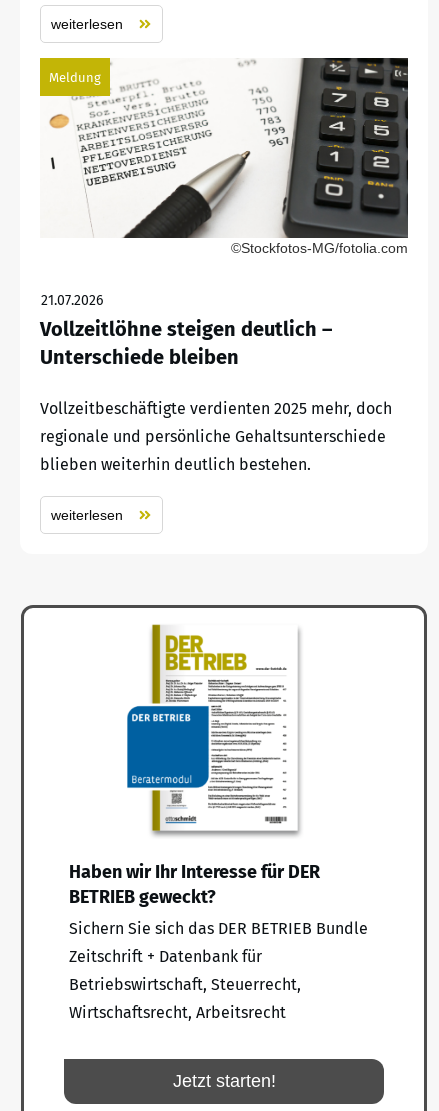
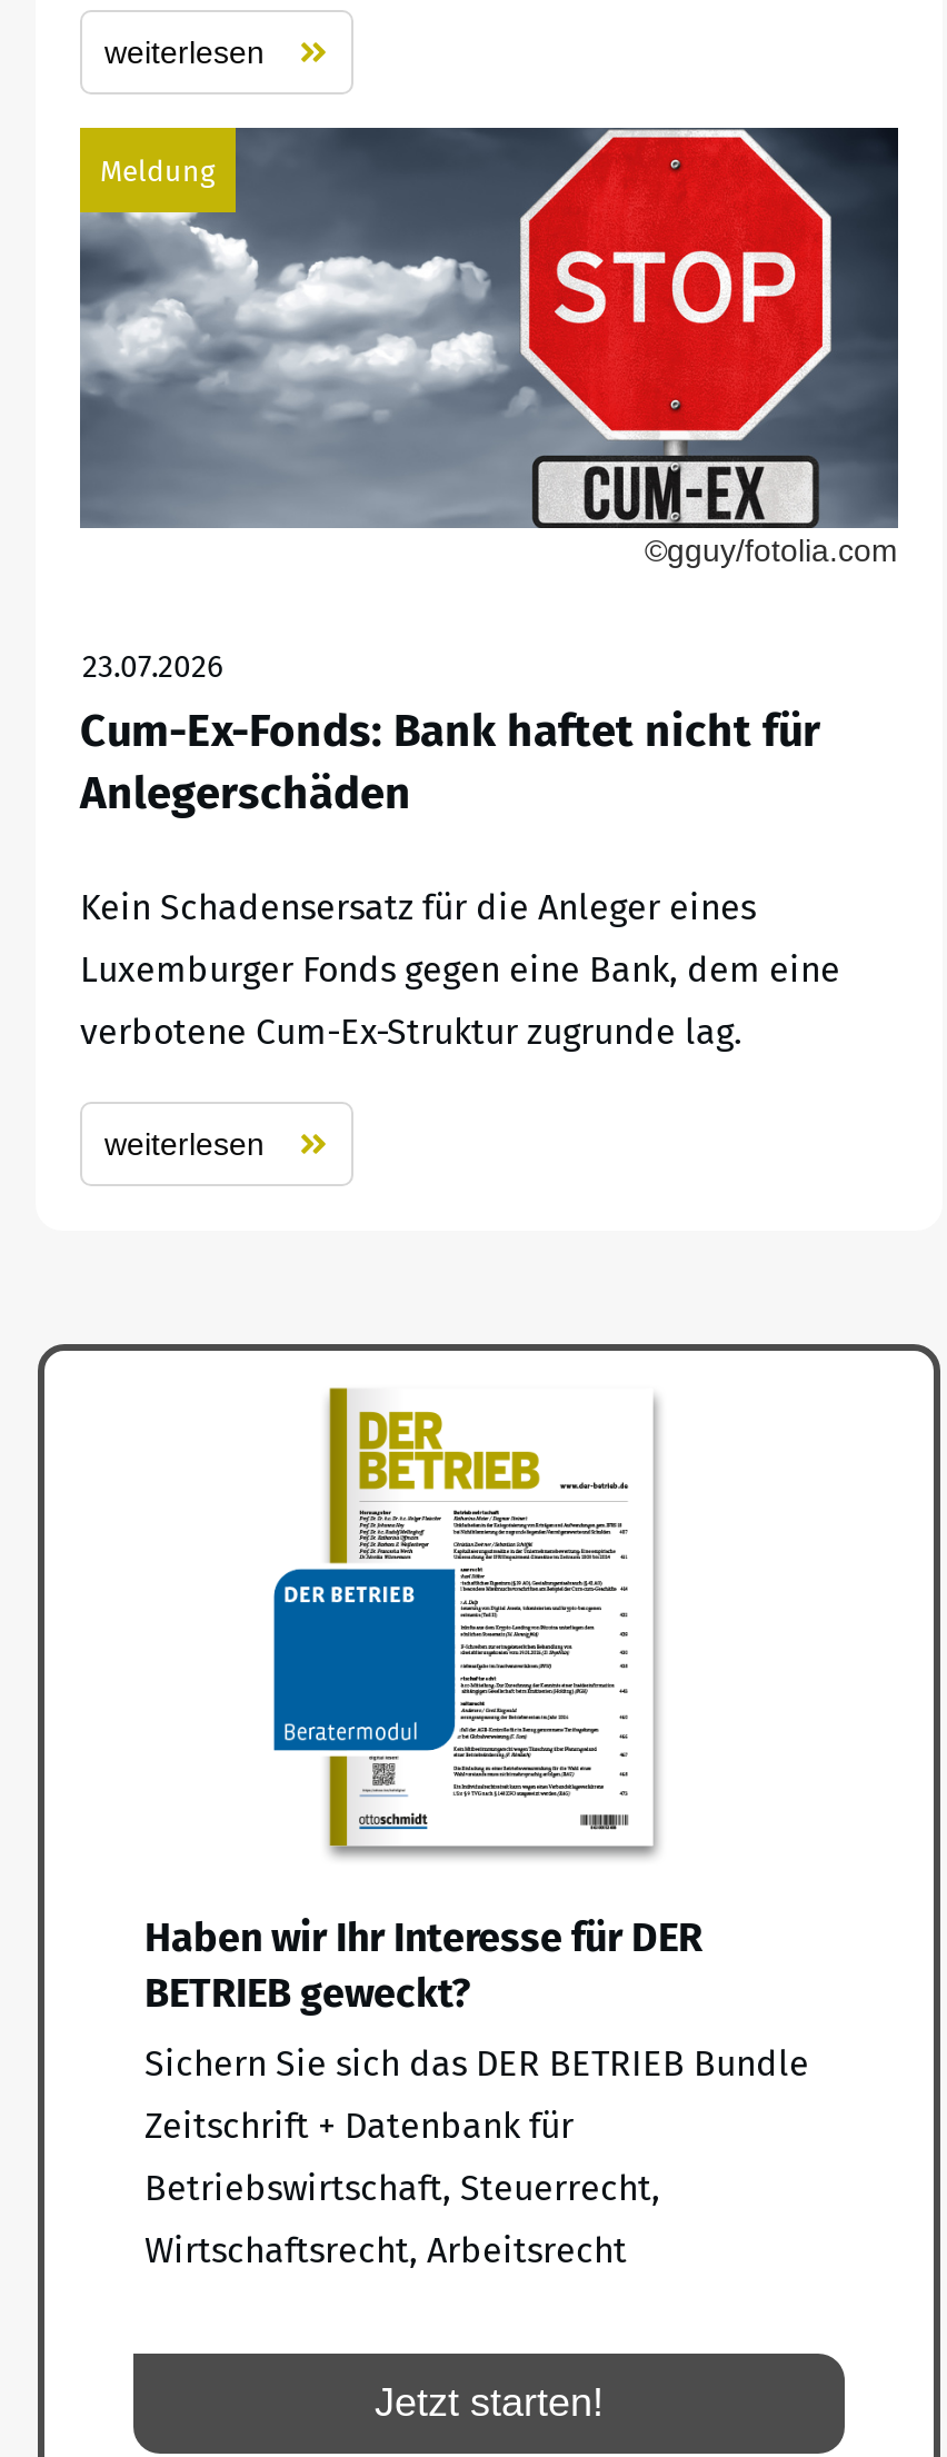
- [image]
- ©Stockfotos-MG/fotolia.com
+ [image]
+ ©gguy/fotolia.com

- 21.07.2026
- Vollzeitlöhne steigen deutlich –
- Unterschiede bleiben
+ 23.07.2026
+ Cum-Ex-Fonds: Bank haftet nicht für
+ Anlegerschäden

- Vollzeitbeschäftigte verdienten 2025 mehr, doch
+ Kein Schadensersatz für die Anleger eines

- regionale und persönliche Gehaltsunterschiede
+ Luxemburger Fonds gegen eine Bank, dem eine

- blieben weiterhin deutlich bestehen.
+ verbotene Cum-Ex-Struktur zugrunde lag.
